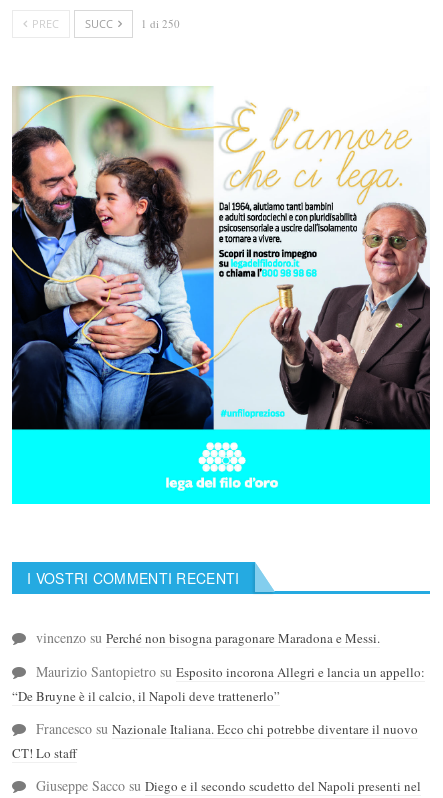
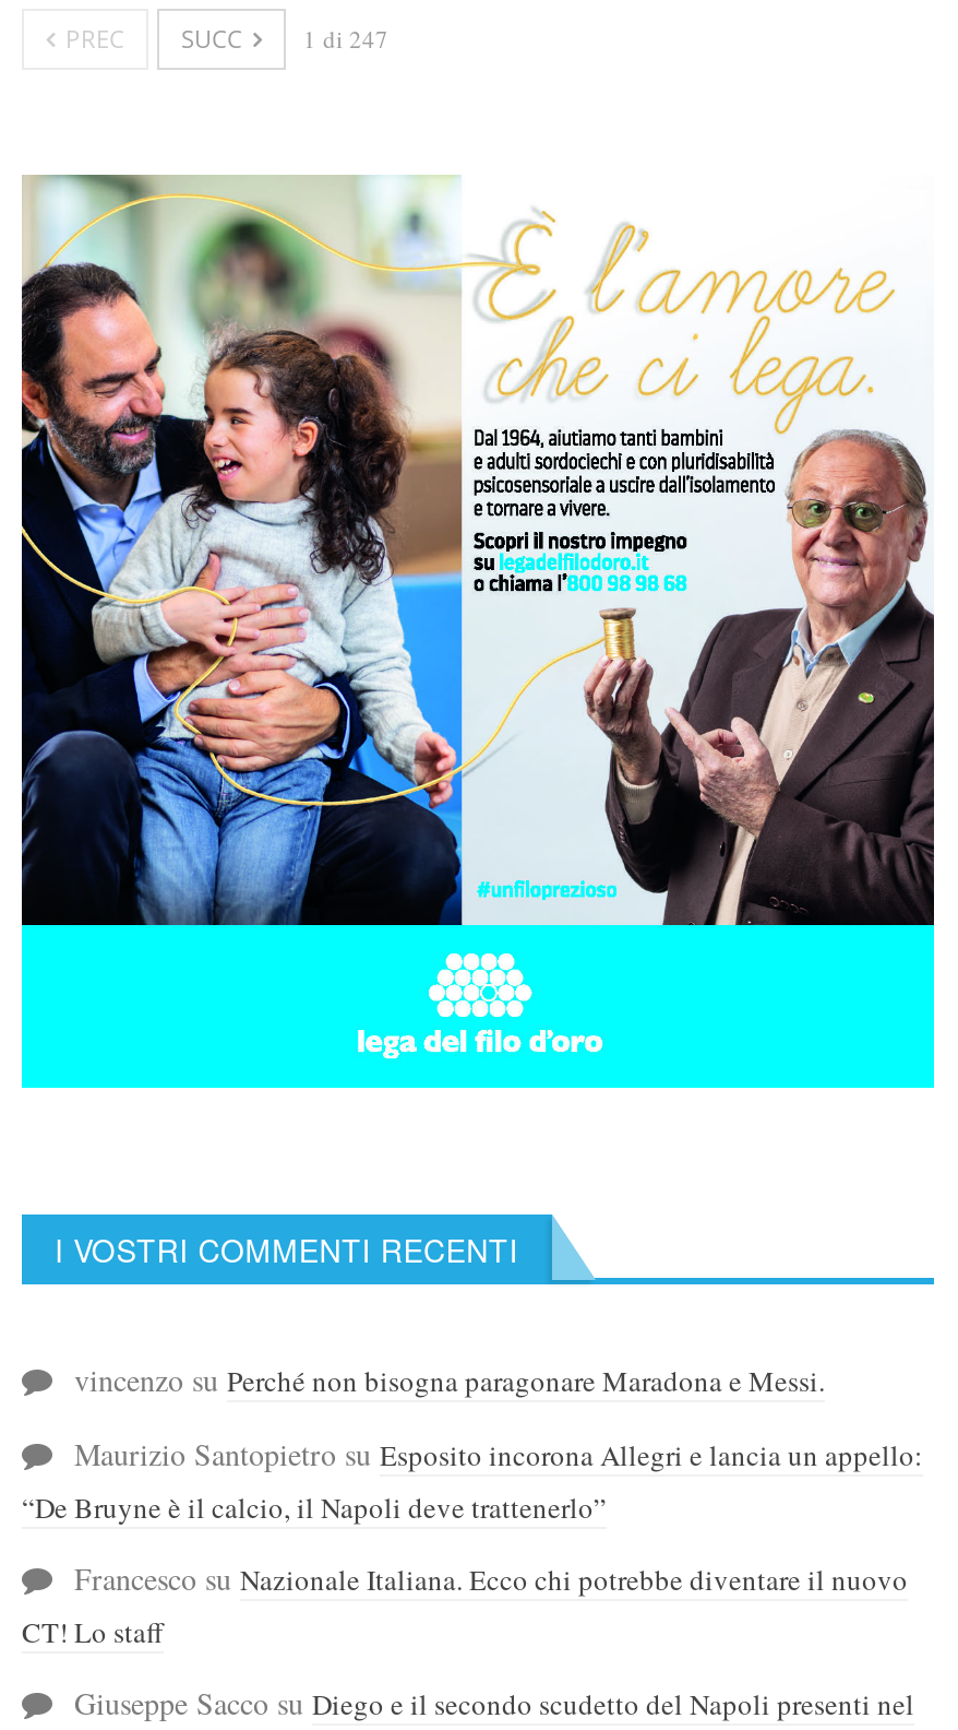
- PREC SUCC 1 di 250
+ PREC SUCC 1 di 247
